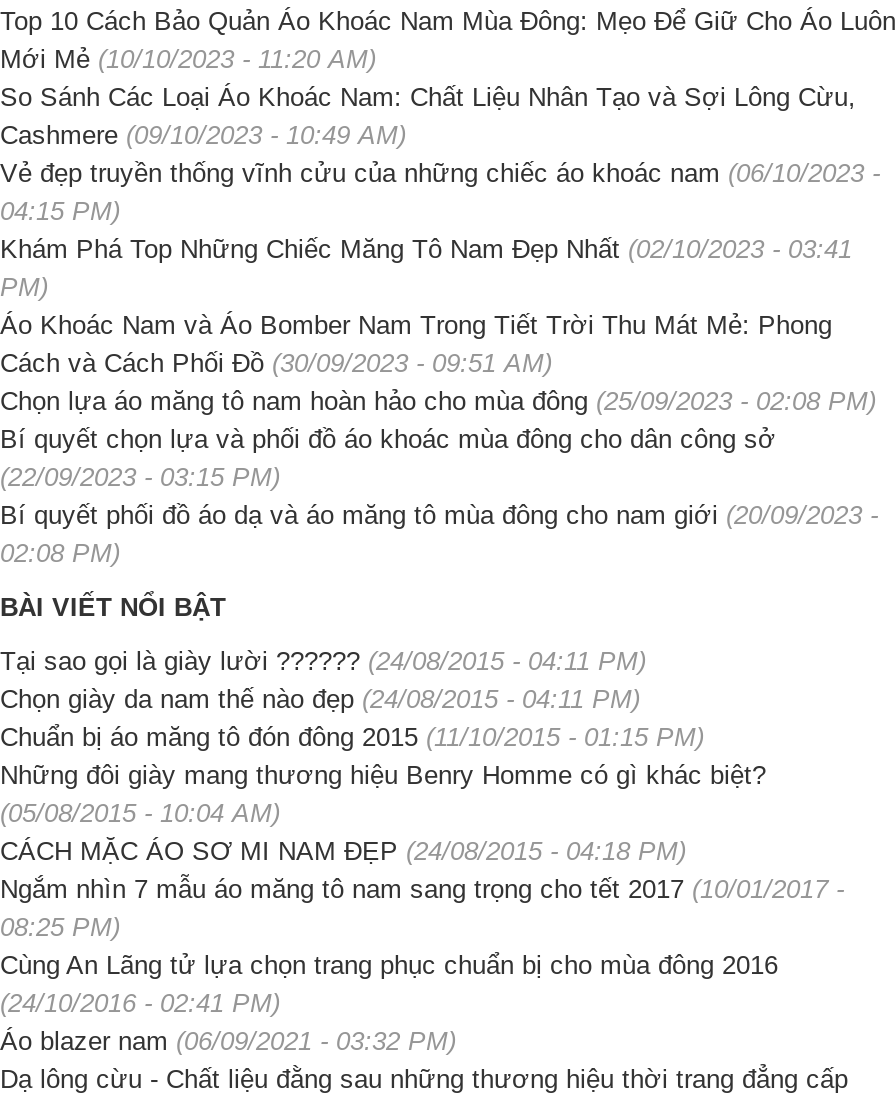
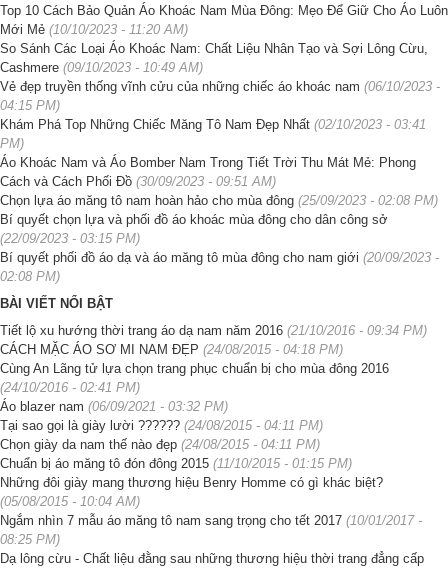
+ Tiết lộ xu hướng thời trang áo dạ nam năm 2016 (21/10/2016 - 09:34 PM)

moved down: Tại sao gọi là giày lười ?????? (24/08/2015 - 04:11 PM) | Chọn giày da nam thế nào đẹp (24/08/2015 - 04:11 PM) | Chuẩn bị áo măng tô đón đông 2015 (11/10/2015 - 01:15 PM) | Những đôi giày mang thương hiệu Benry Homme có gì khác biệt? | (05/08/2015 - 10:04 AM)

moved up: CÁCH MẶC ÁO SƠ MI NAM ĐẸP (24/08/2015 - 04:18 PM)

moved down: Ngắm nhìn 7 mẫu áo măng tô nam sang trọng cho tết 2017 (10/01/2017 - | 08:25 PM)

moved up: Cùng An Lãng tử lựa chọn trang phục chuẩn bị cho mùa đông 2016 | (24/10/2016 - 02:41 PM) | Áo blazer nam (06/09/2021 - 03:32 PM)
